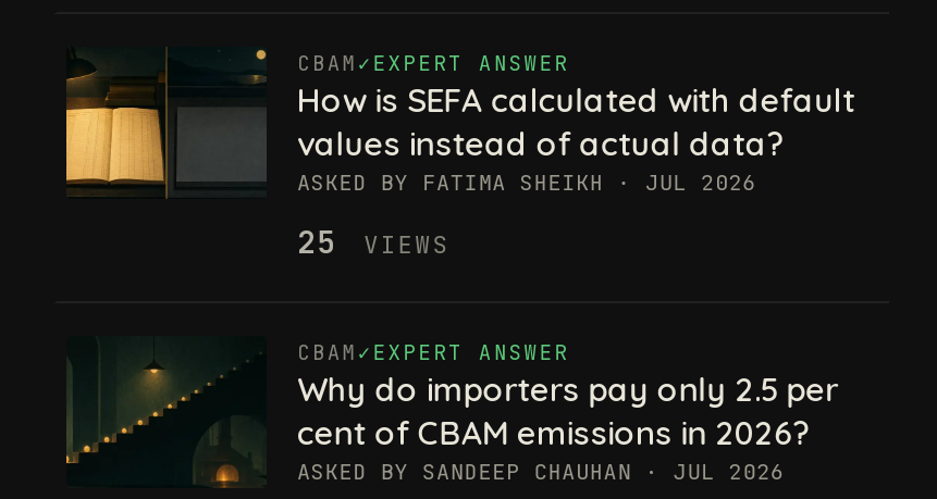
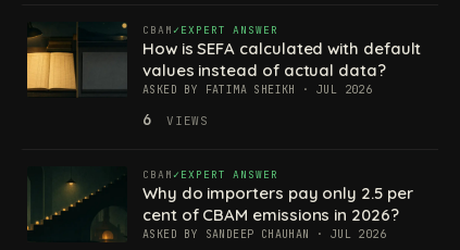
- 25 VIEWS
+ 6 VIEWS
